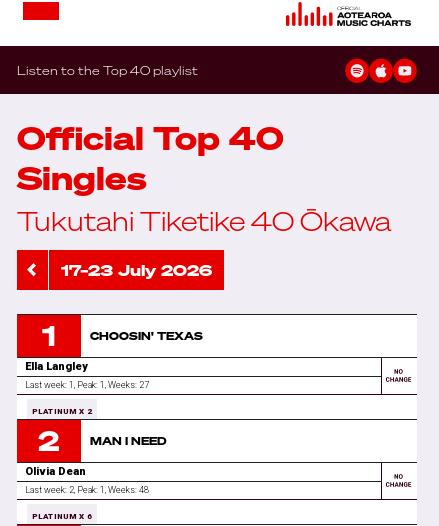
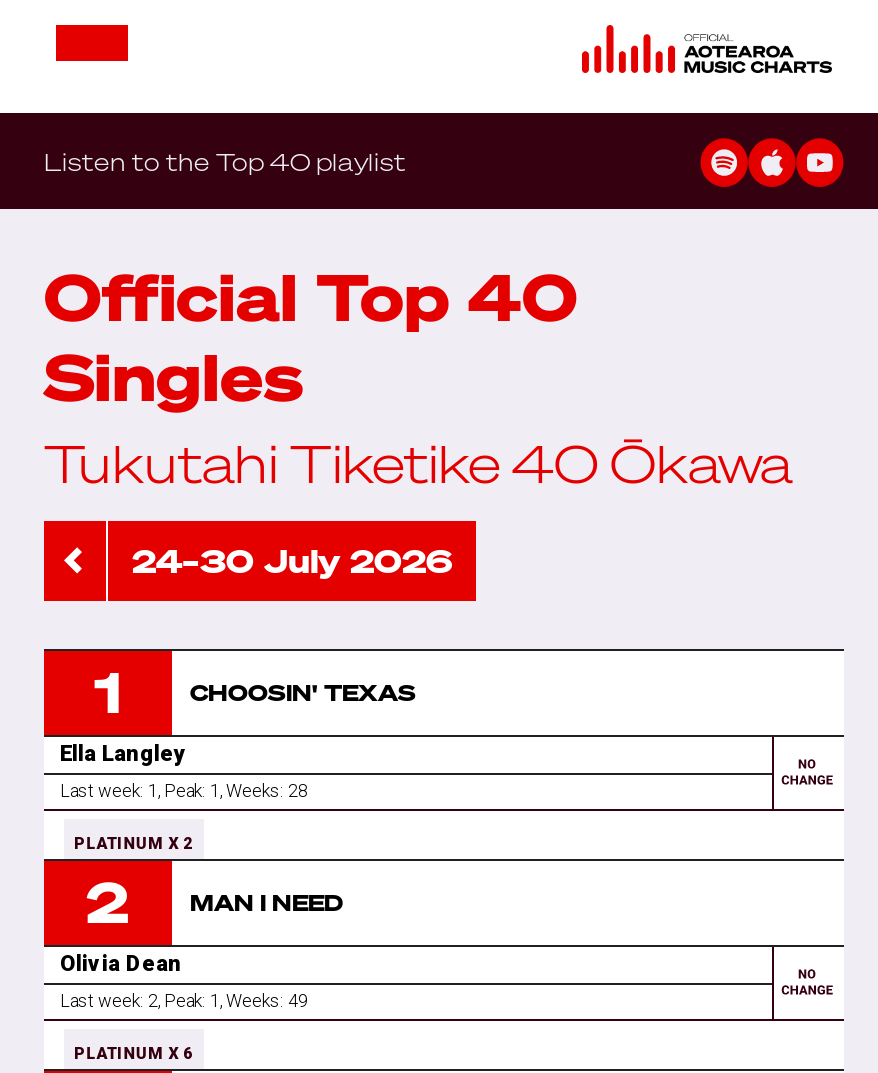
- 17–23 July 2026
+ 24–30 July 2026

- Last week: 1, Peak: 1, Weeks: 27
+ Last week: 1, Peak: 1, Weeks: 28

- Last week: 2, Peak: 1, Weeks: 48
+ Last week: 2, Peak: 1, Weeks: 49
